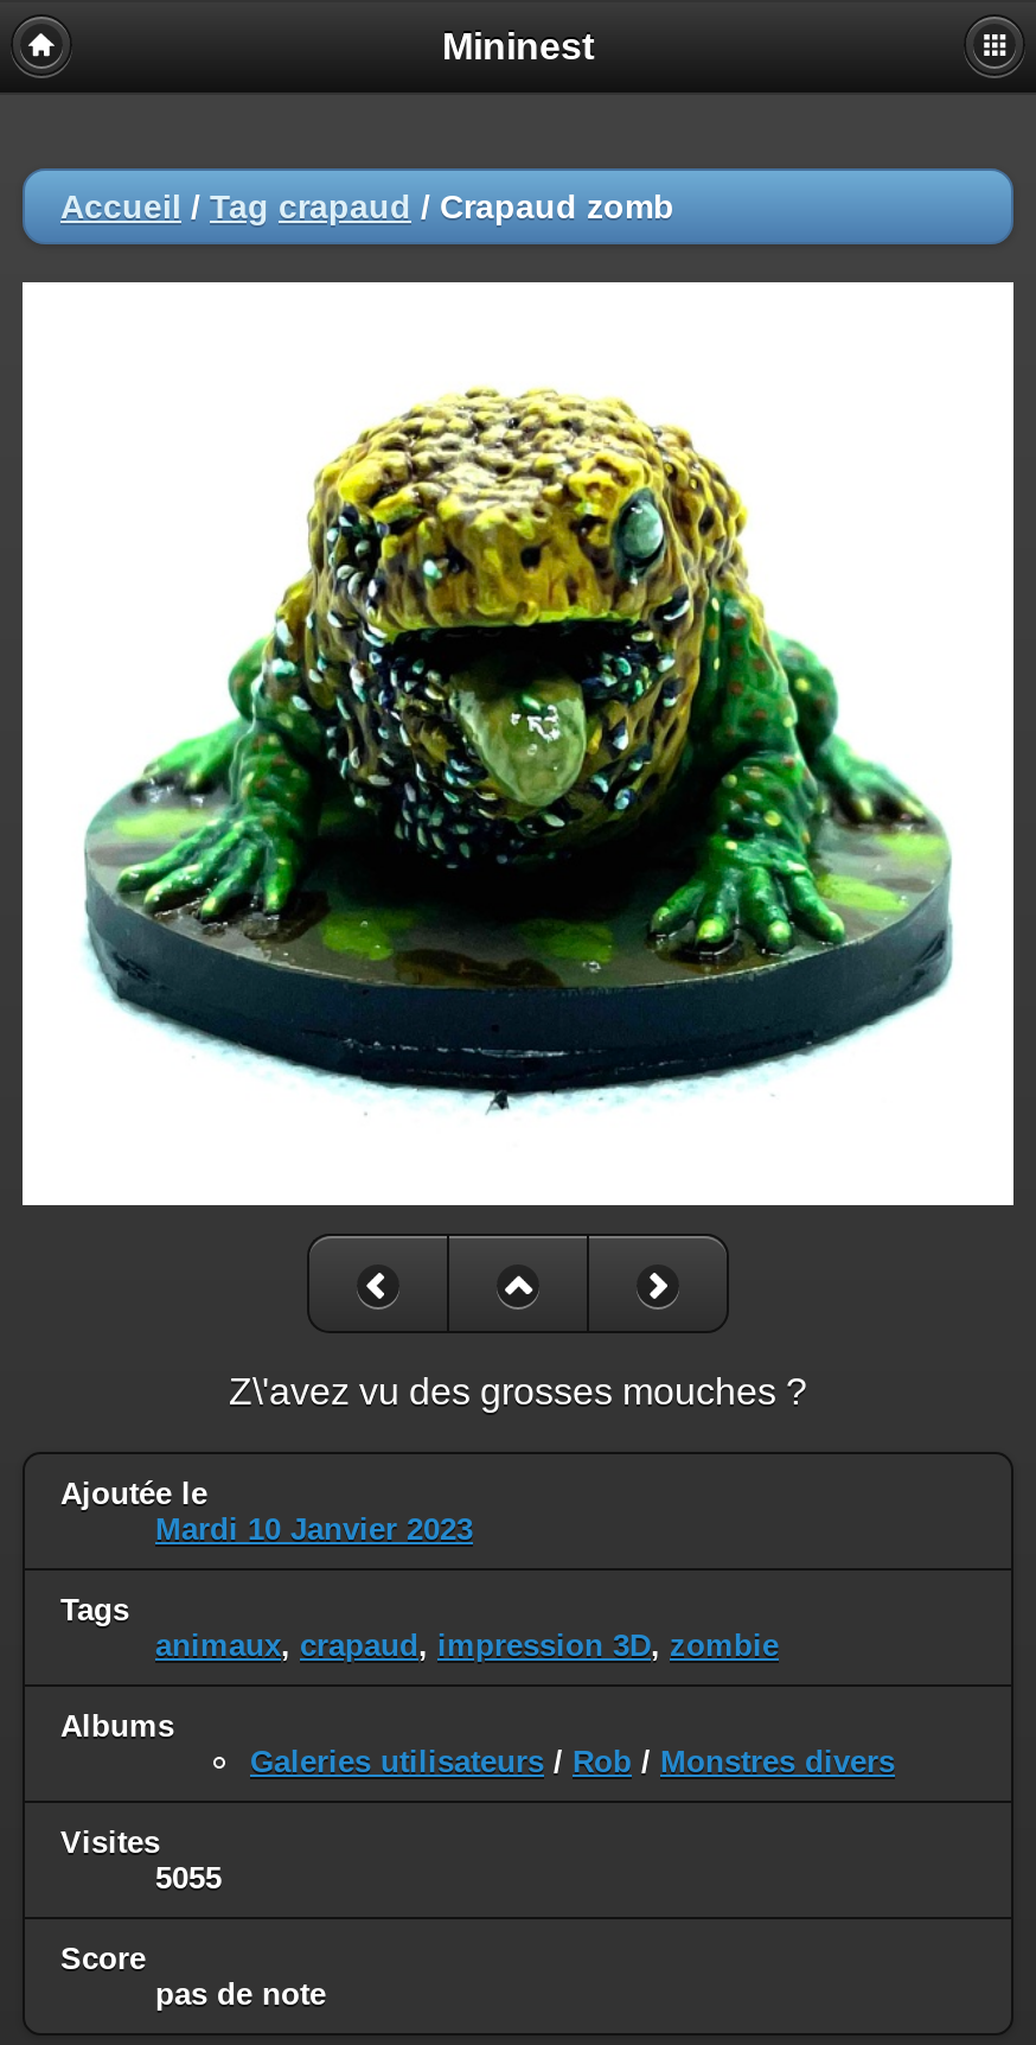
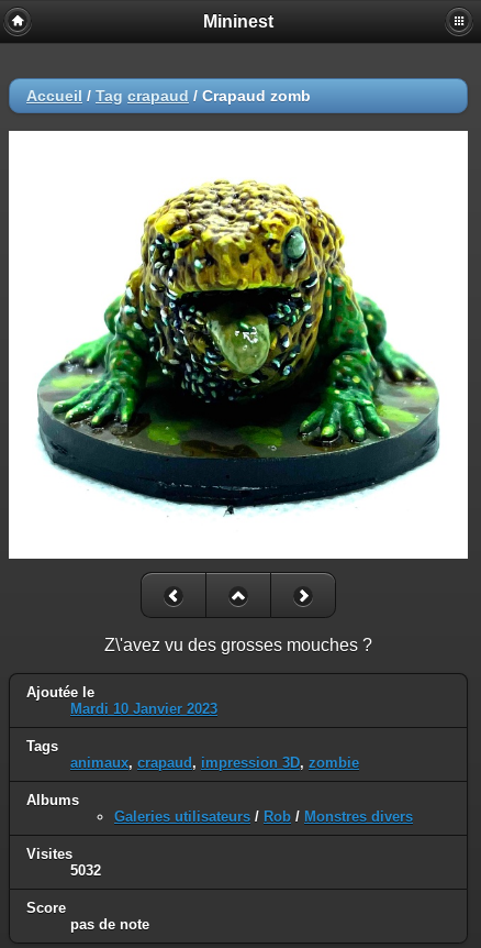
- 5055
+ 5032
